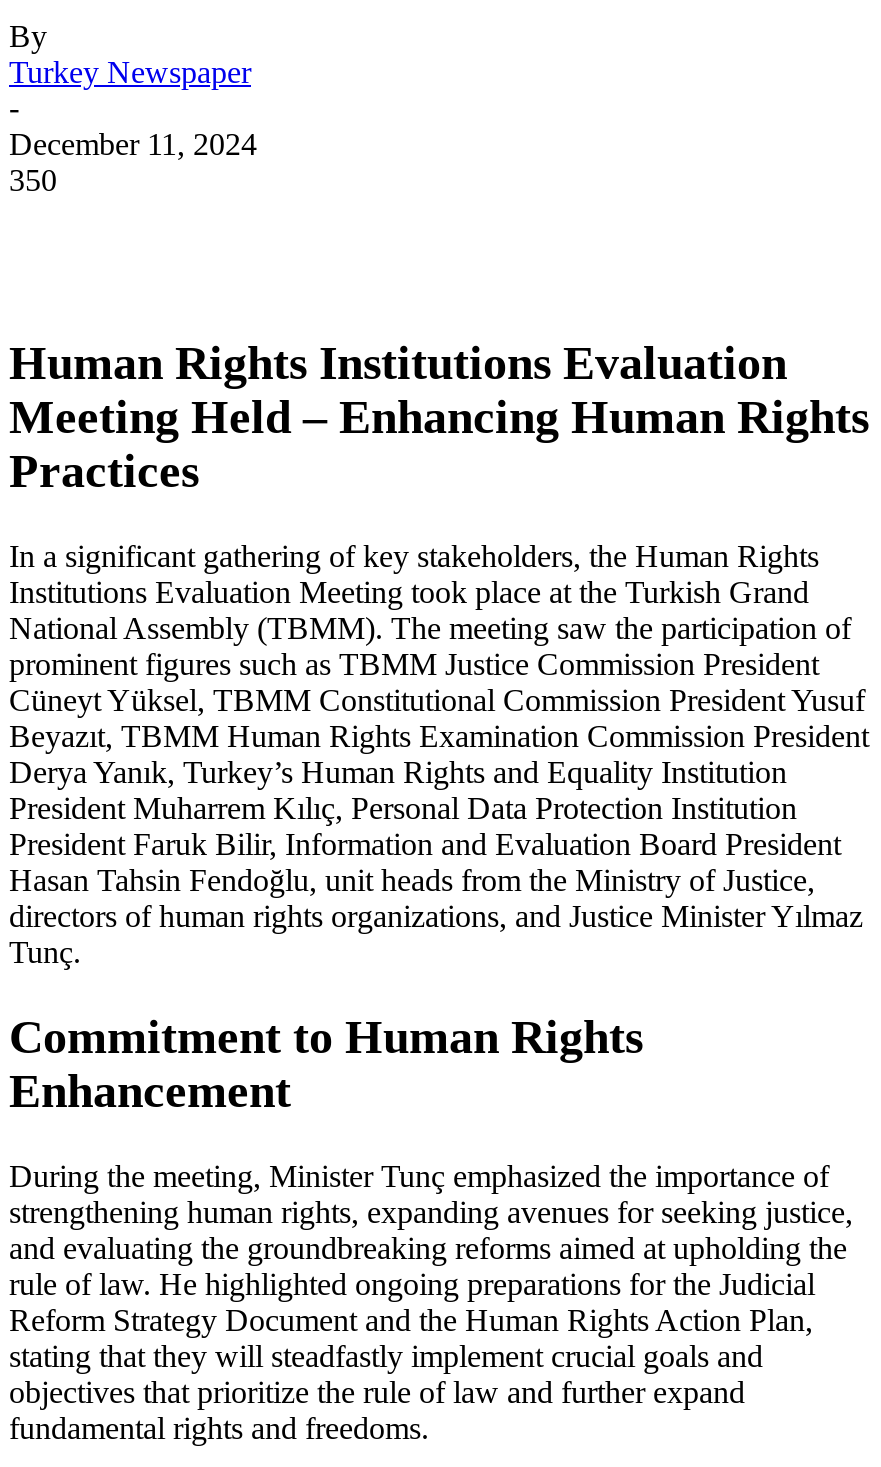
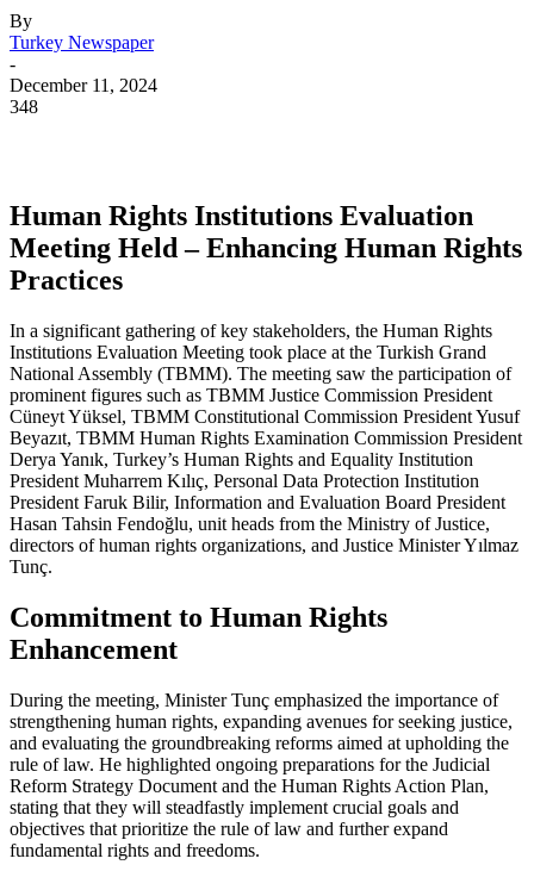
- 350
+ 348
